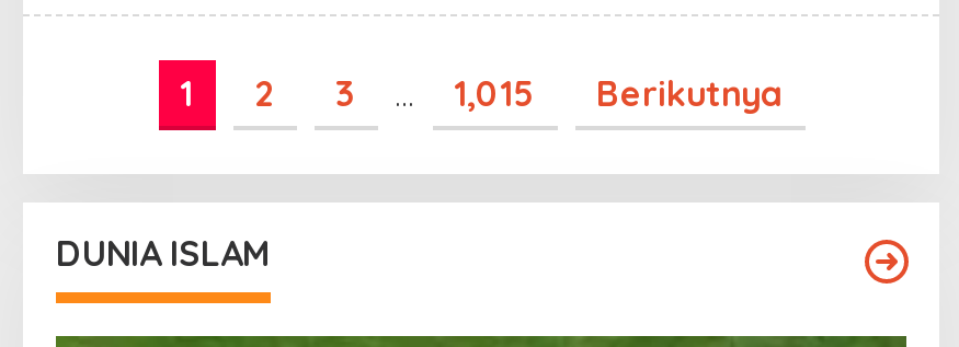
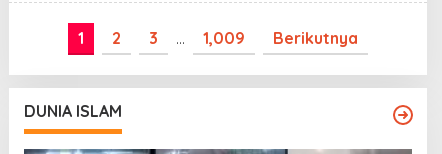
- 1,015
+ 1,009
